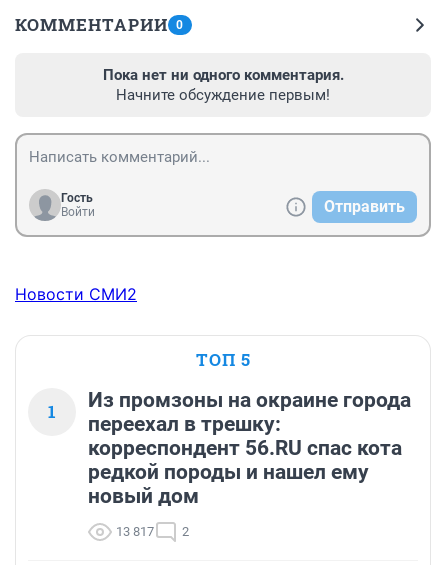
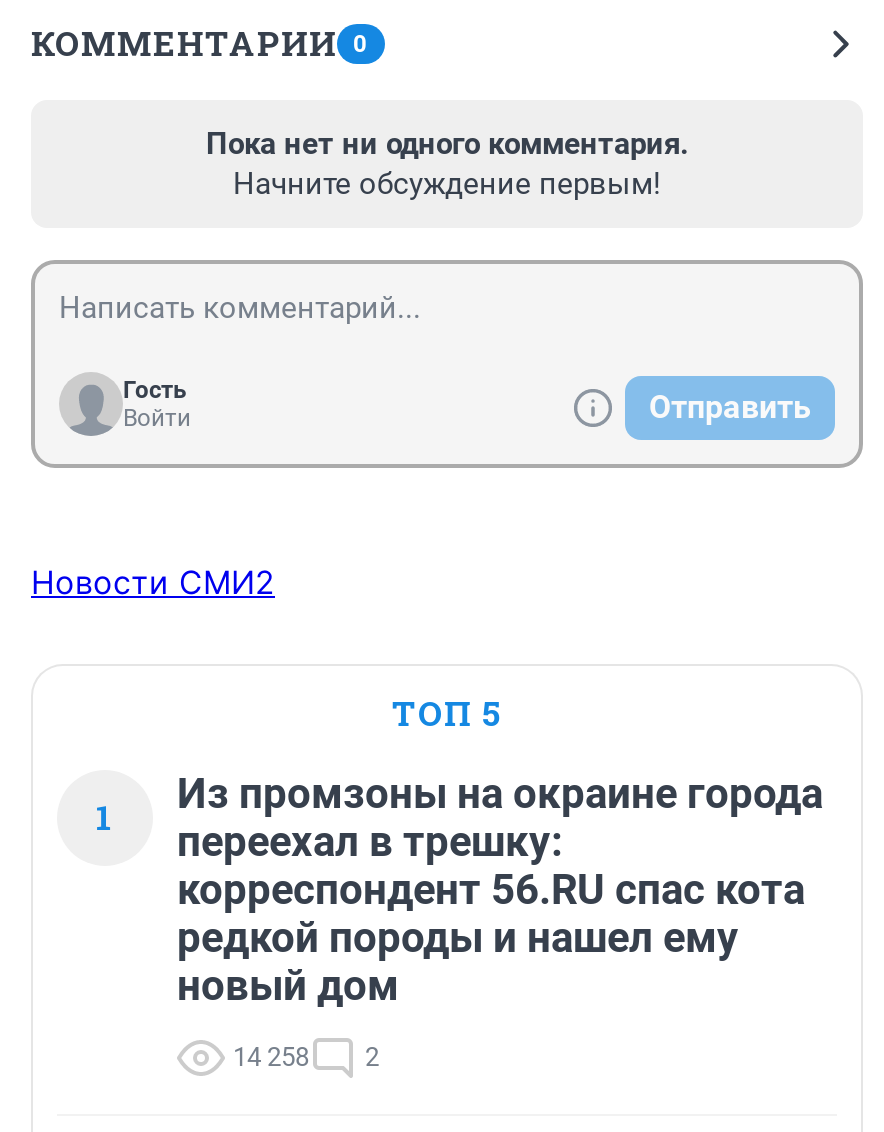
- 13 817 2
+ 14 258 2
